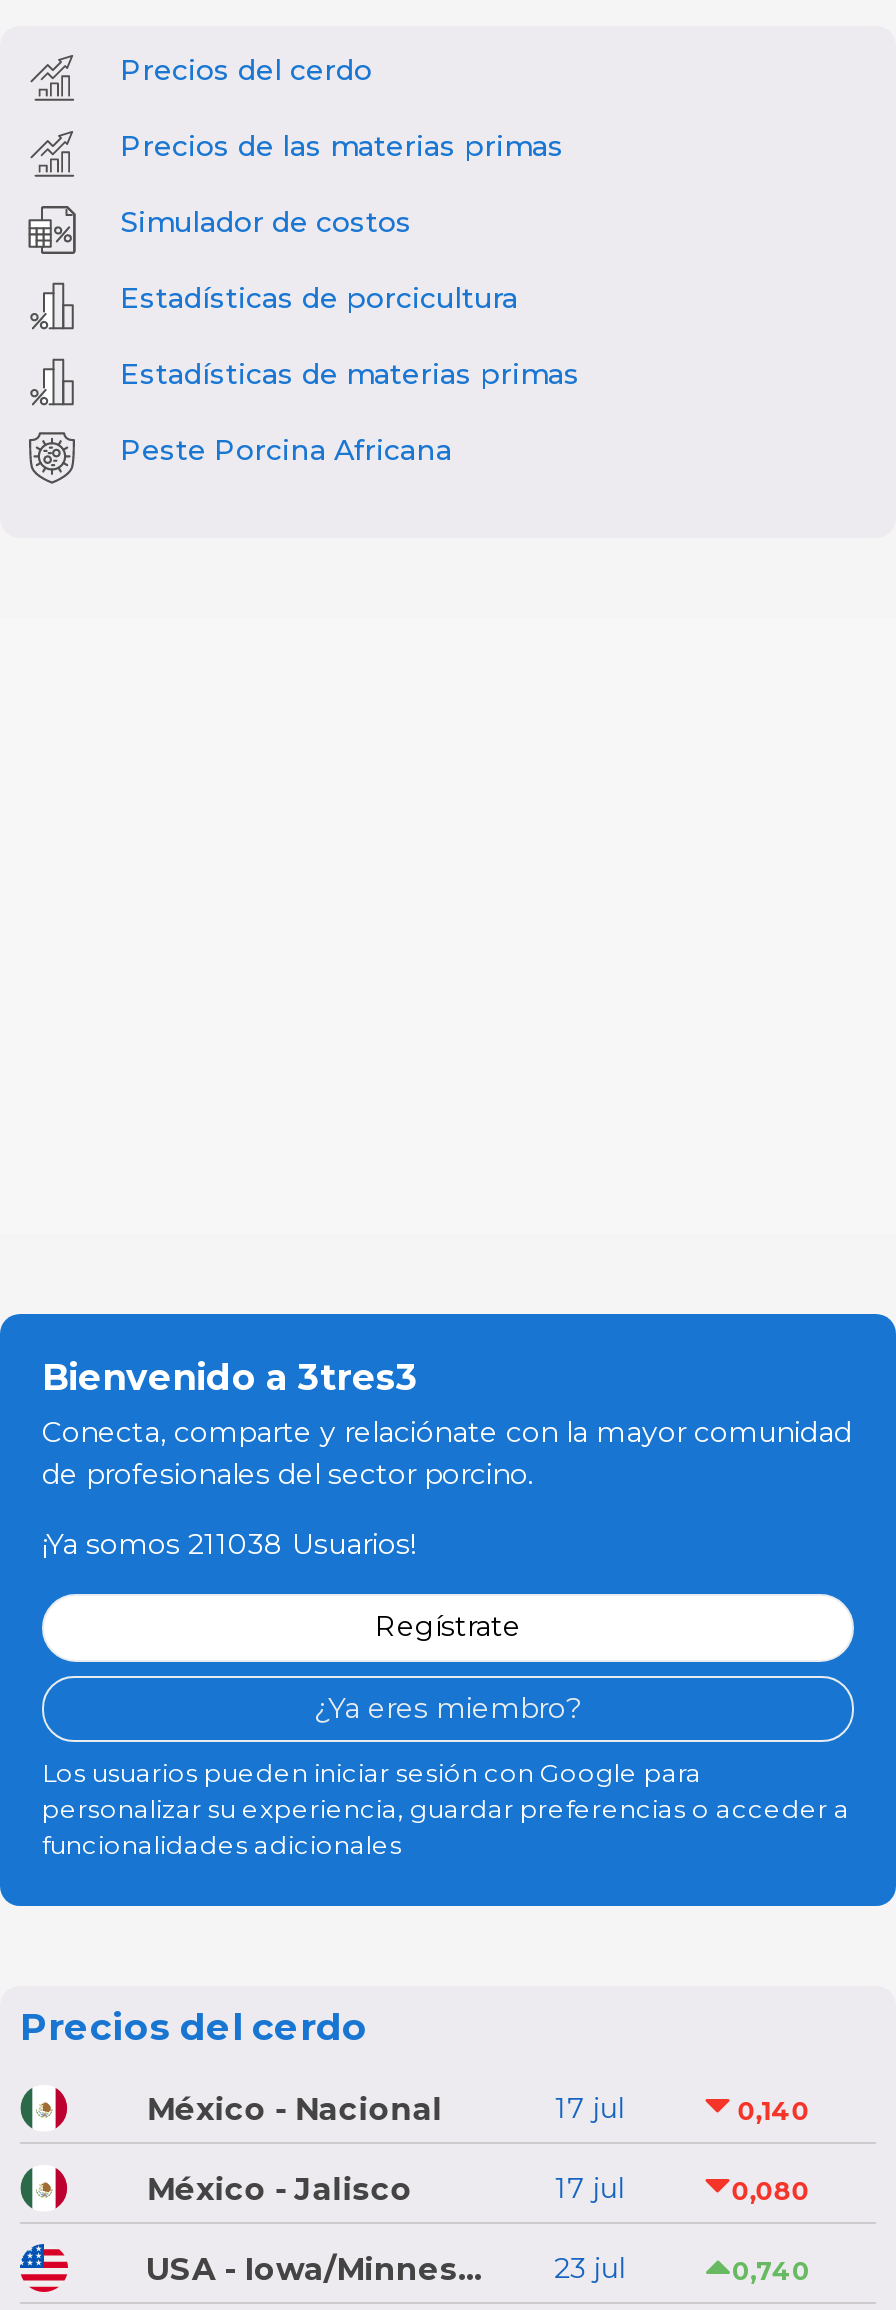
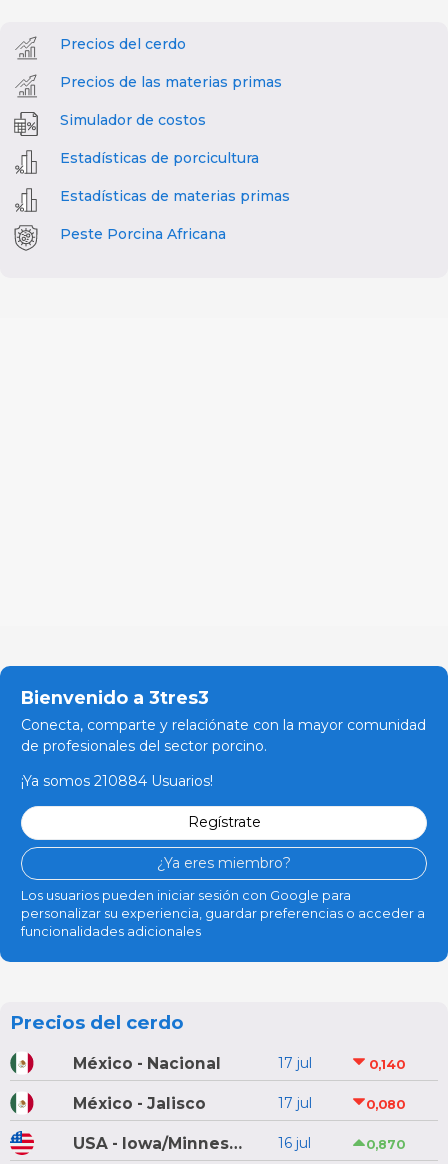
- ¡Ya somos 211038 Usuarios!
+ ¡Ya somos 210884 Usuarios!

- 23 jul
+ 16 jul

- 0,740
+ 0,870
